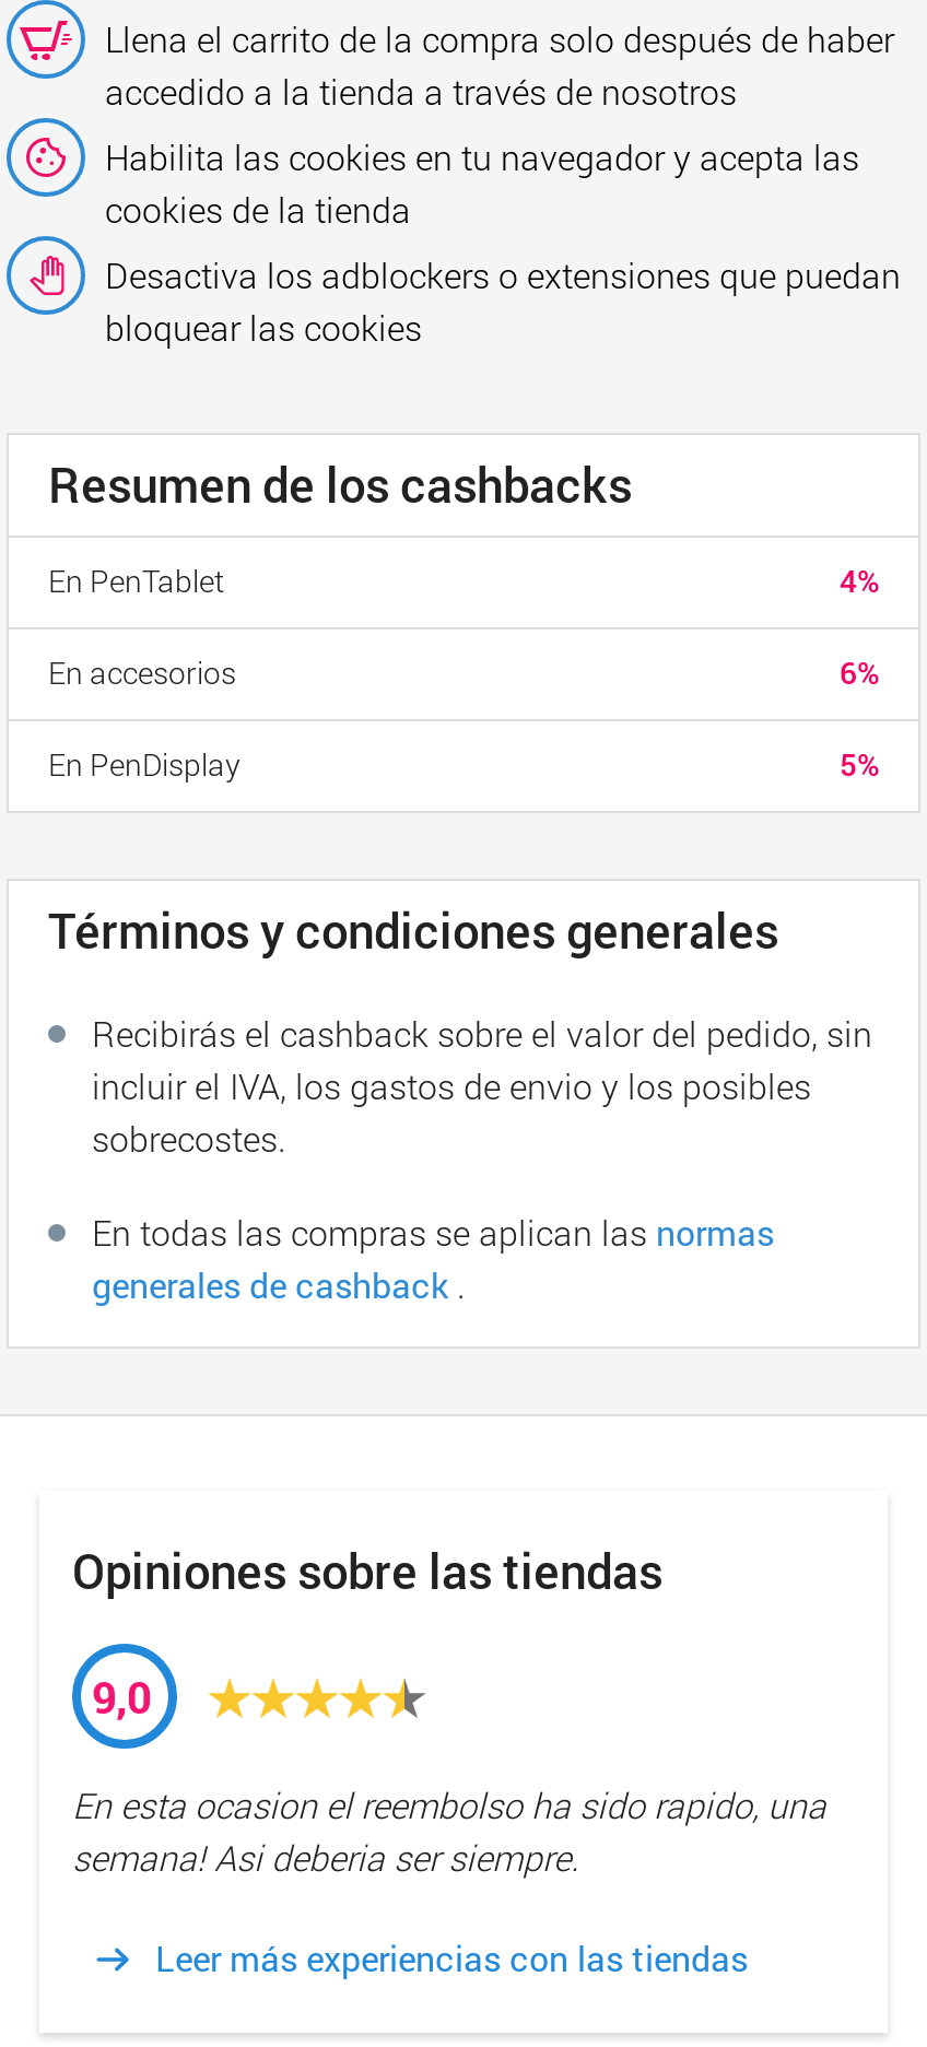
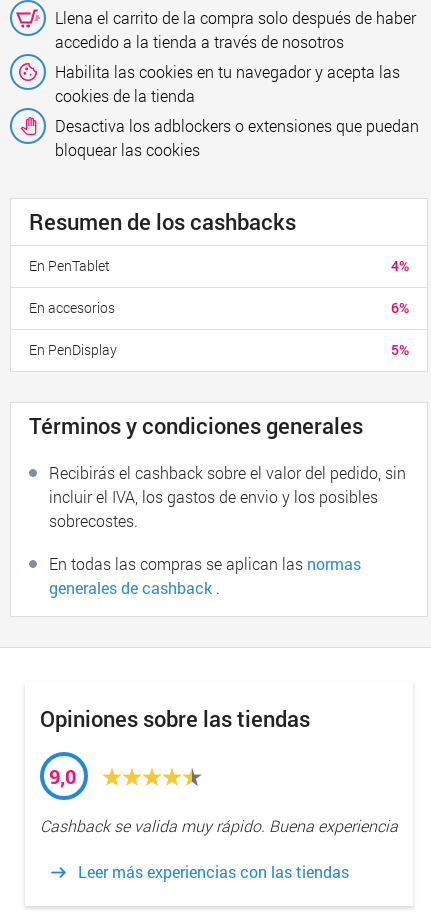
- En esta ocasion el reembolso ha sido rapido, una
- semana! Asi deberia ser siempre.
+ Cashback se valida muy rápido. Buena experiencia
